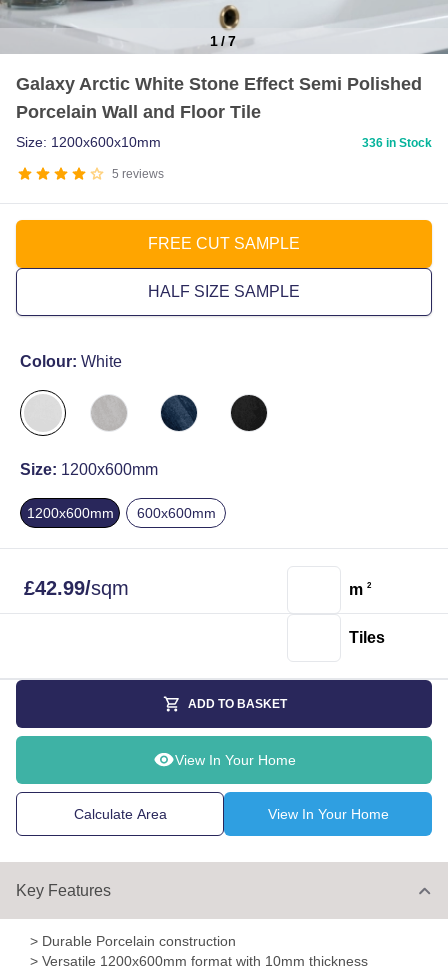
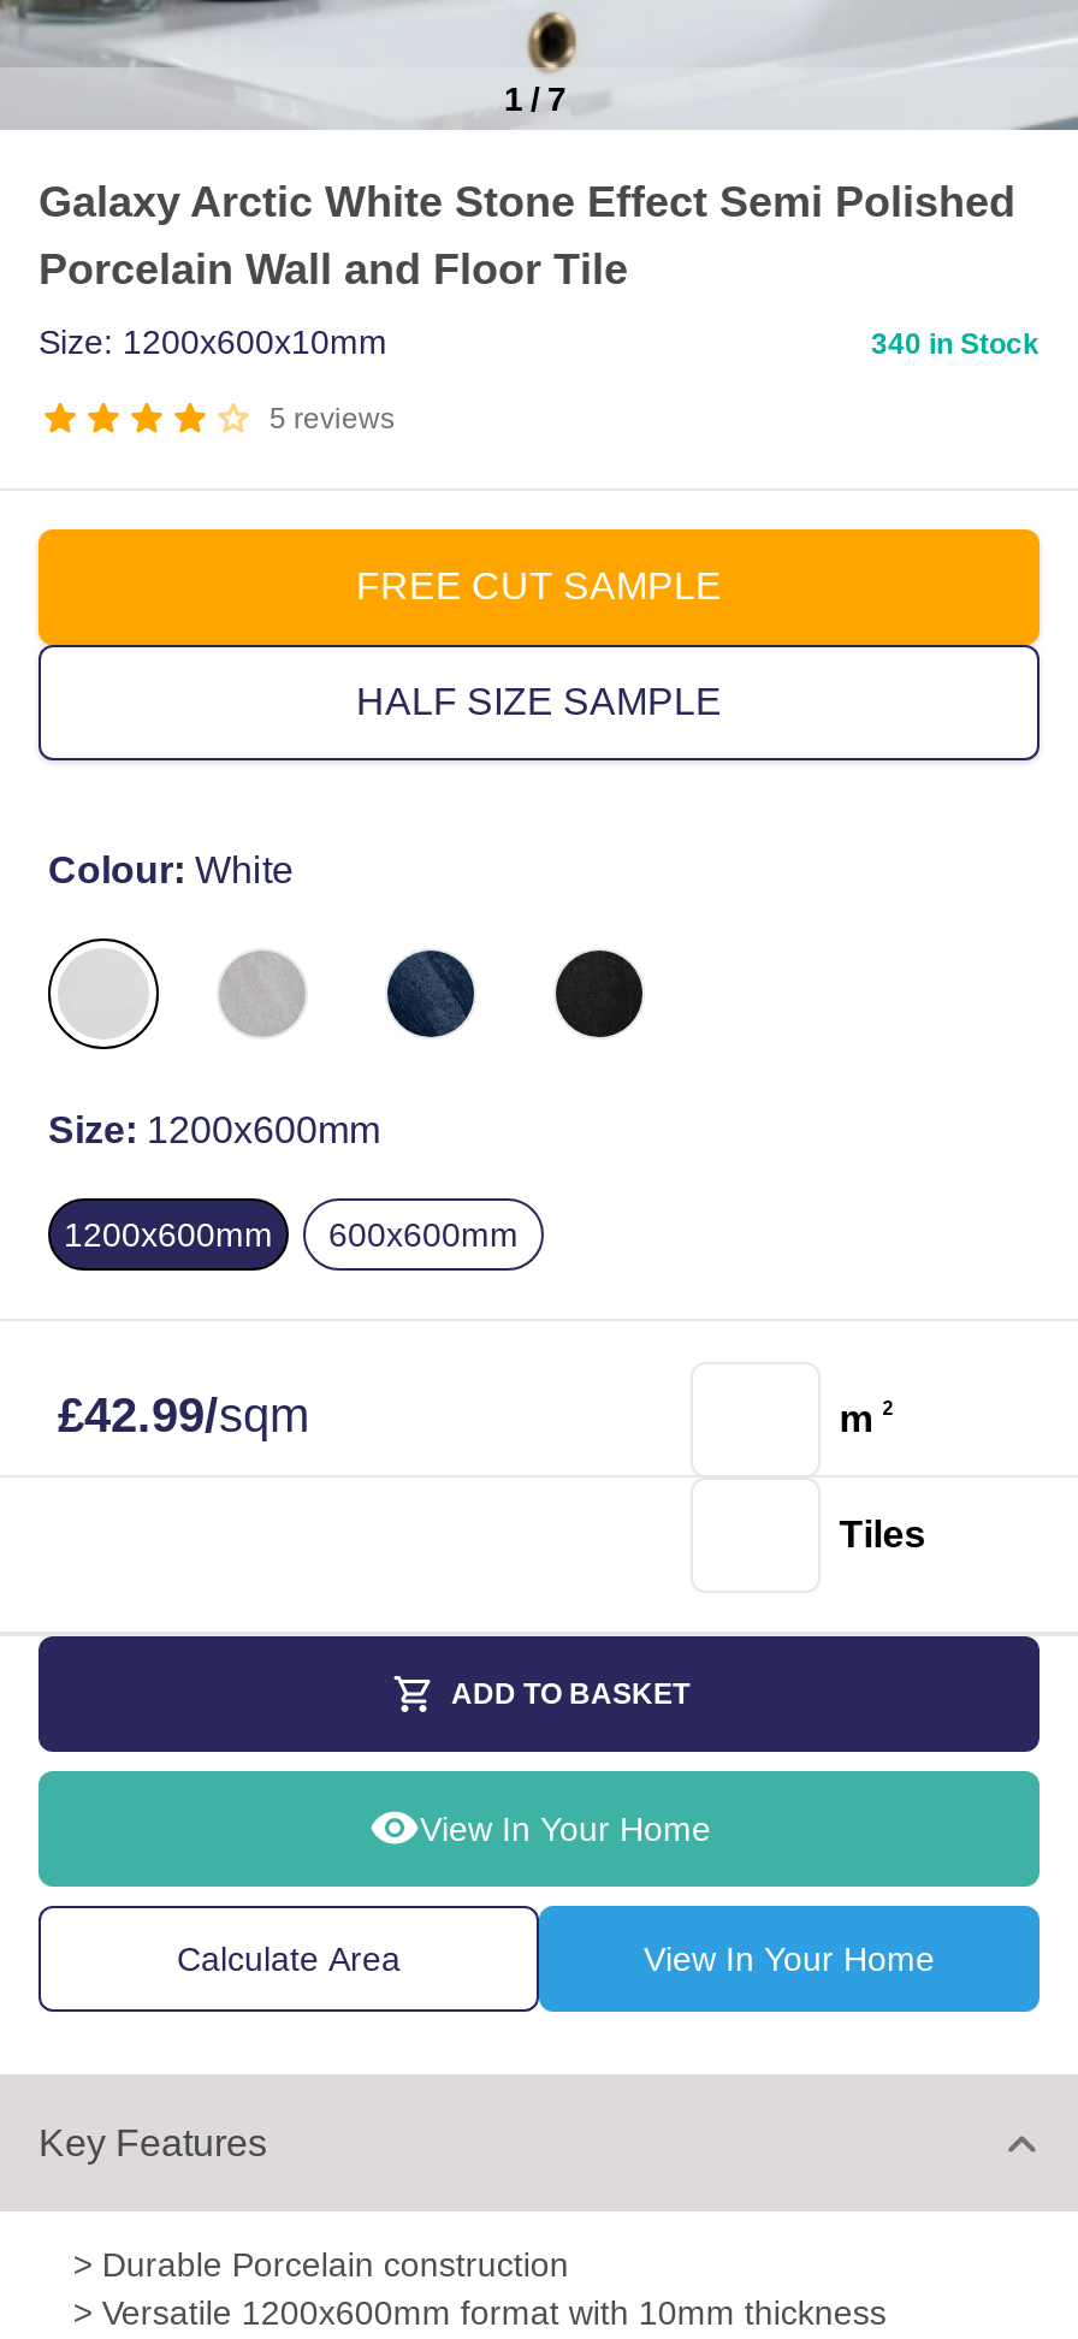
- 336 in Stock
+ 340 in Stock
